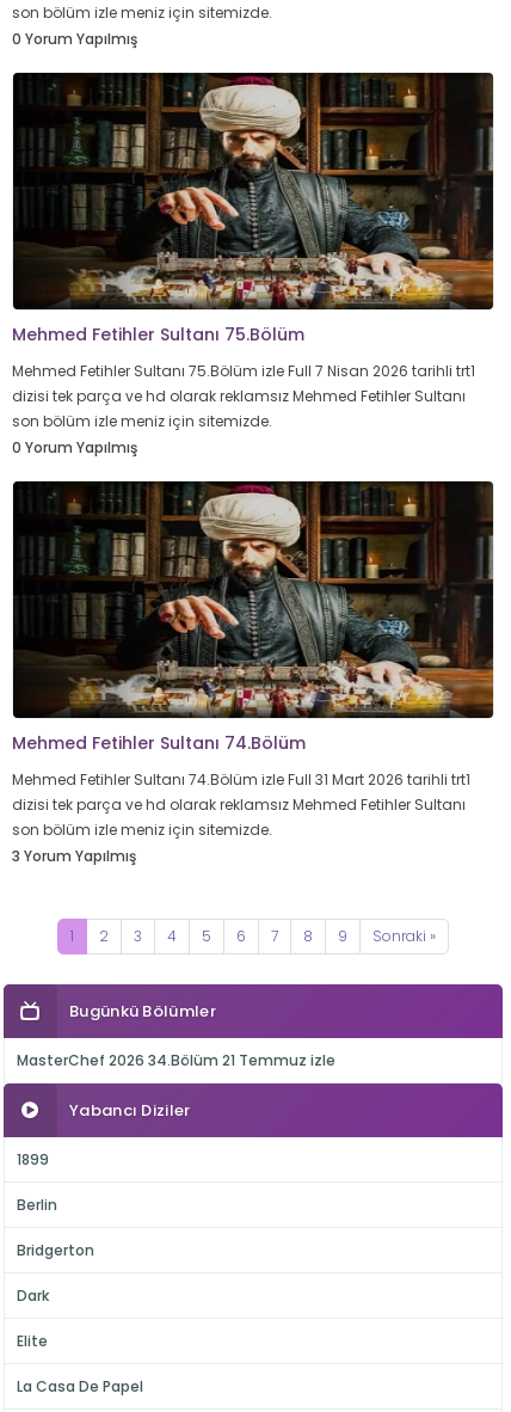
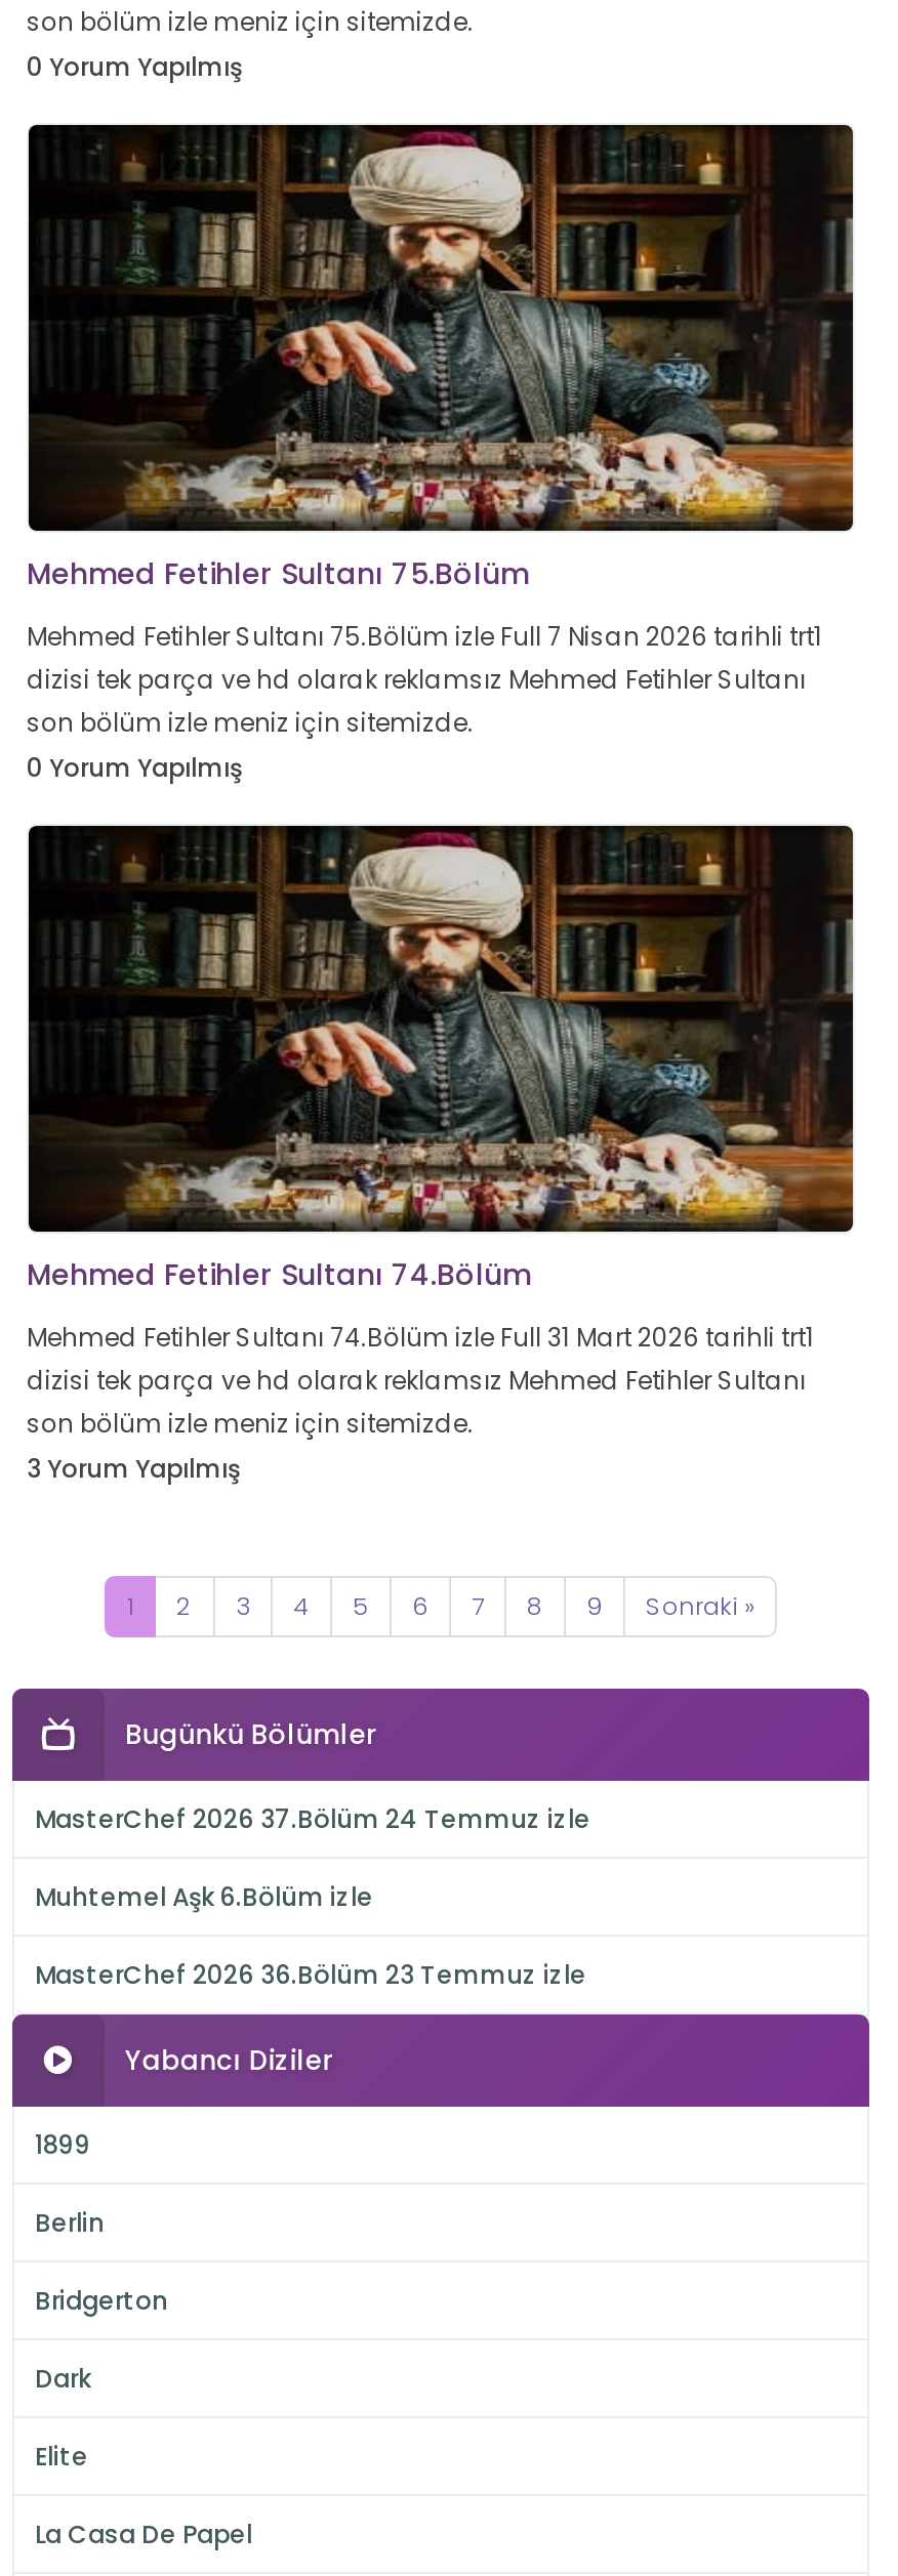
- MasterChef 2026 34.Bölüm 21 Temmuz izle
+ MasterChef 2026 37.Bölüm 24 Temmuz izle
+ Muhtemel Aşk 6.Bölüm izle
+ MasterChef 2026 36.Bölüm 23 Temmuz izle
